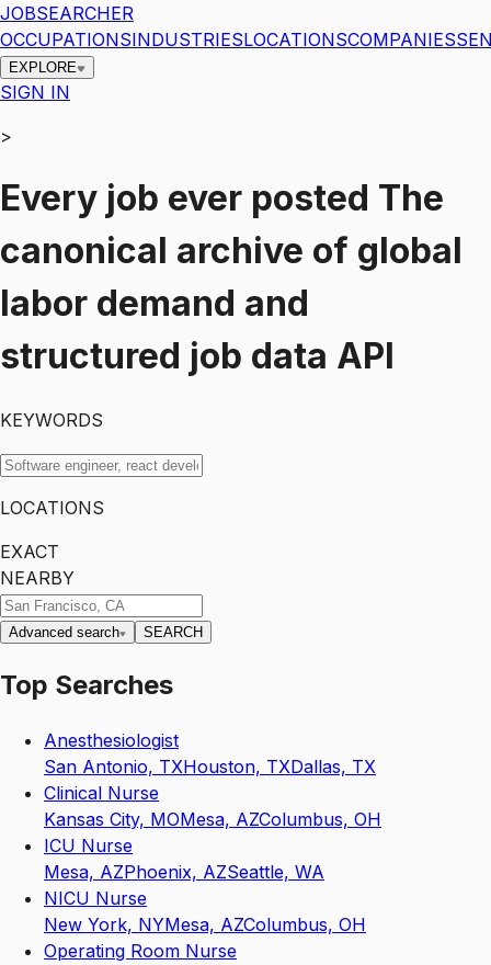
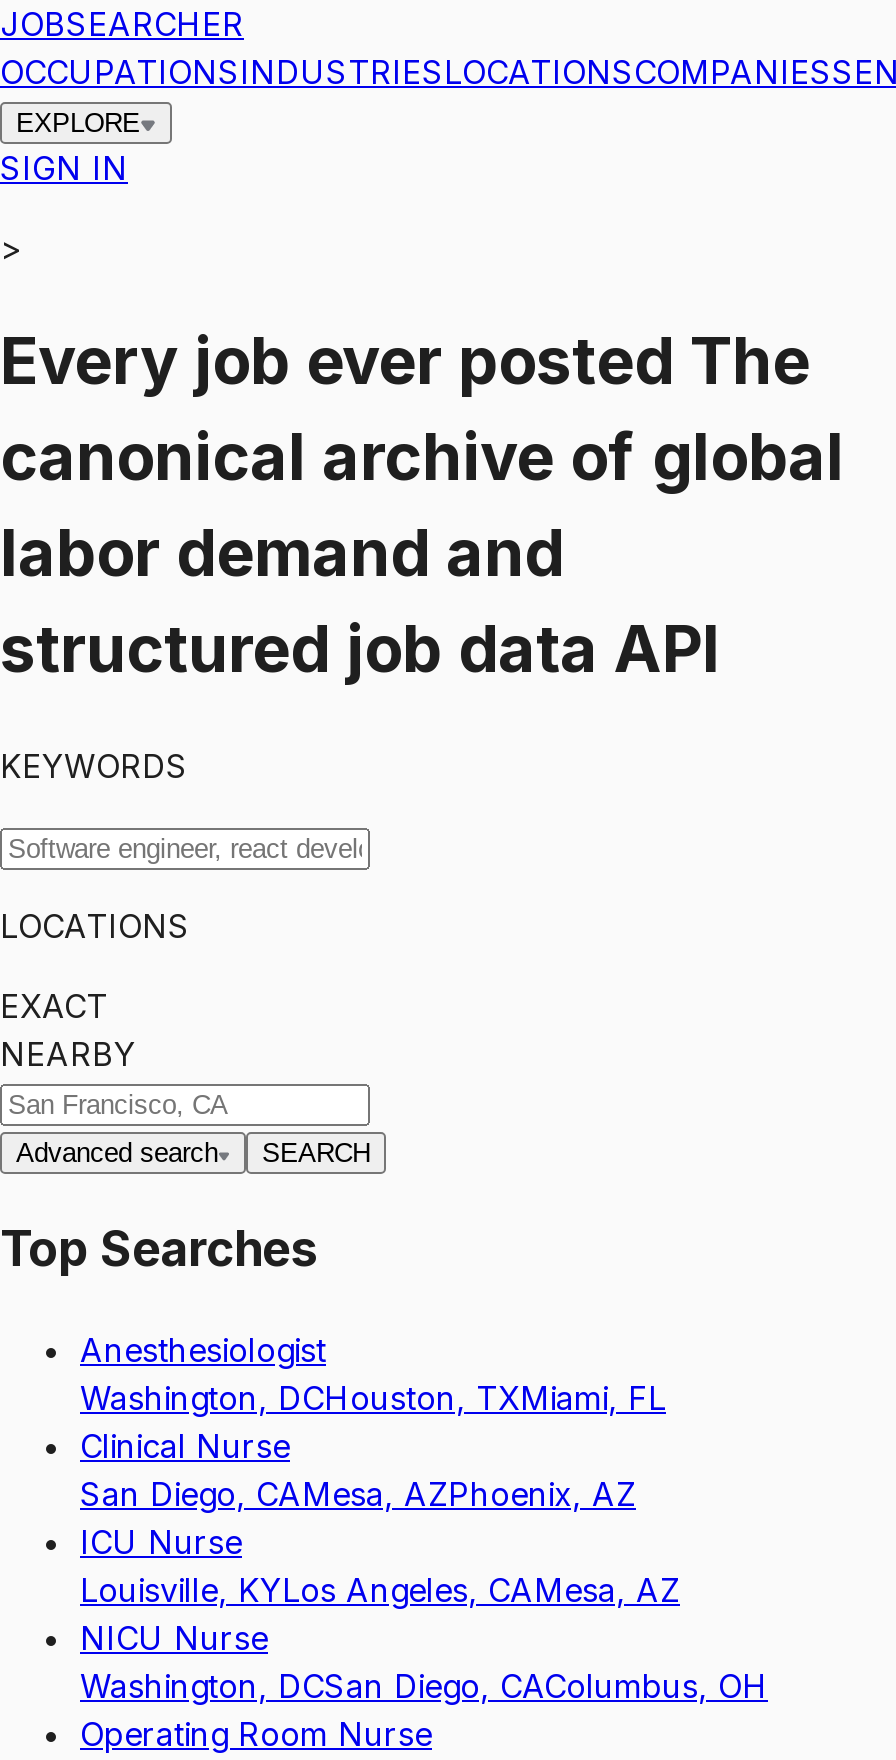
- San Antonio, TXHouston, TXDallas, TX
+ Washington, DCHouston, TXMiami, FL

- Kansas City, MO Mesa, AZColumbus, OH
+ San Diego, CA Mesa, AZPhoenix, AZ

- Mesa, AZPhoenix, AZ Seattle, WA
+ Louisville, KYLos Angeles, CA Mesa, AZ

- New York, NYMesa, AZColumbus, OH
+ Washington, DCSan Diego, CAColumbus, OH
